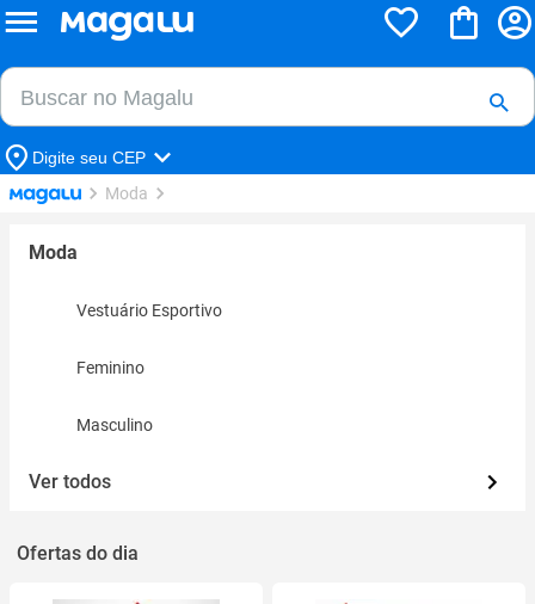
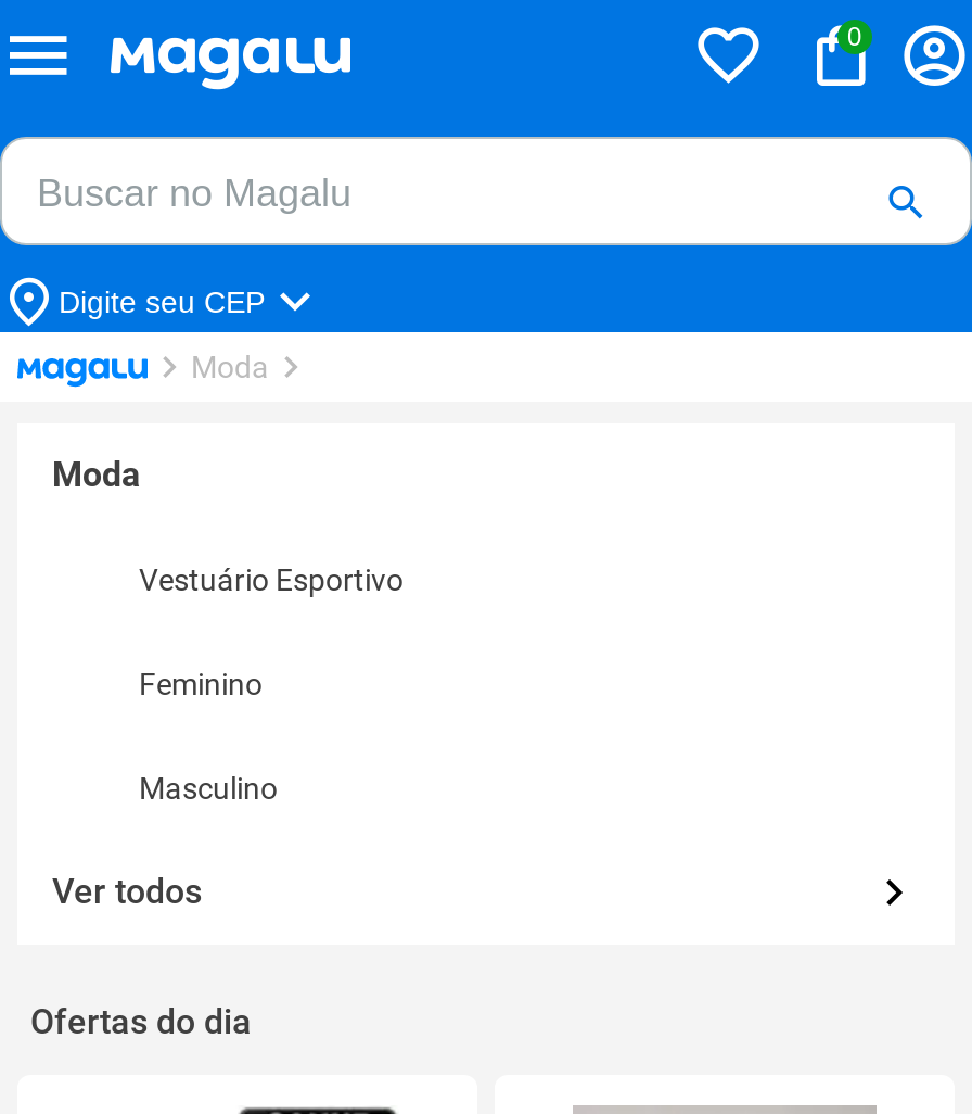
+ 0
